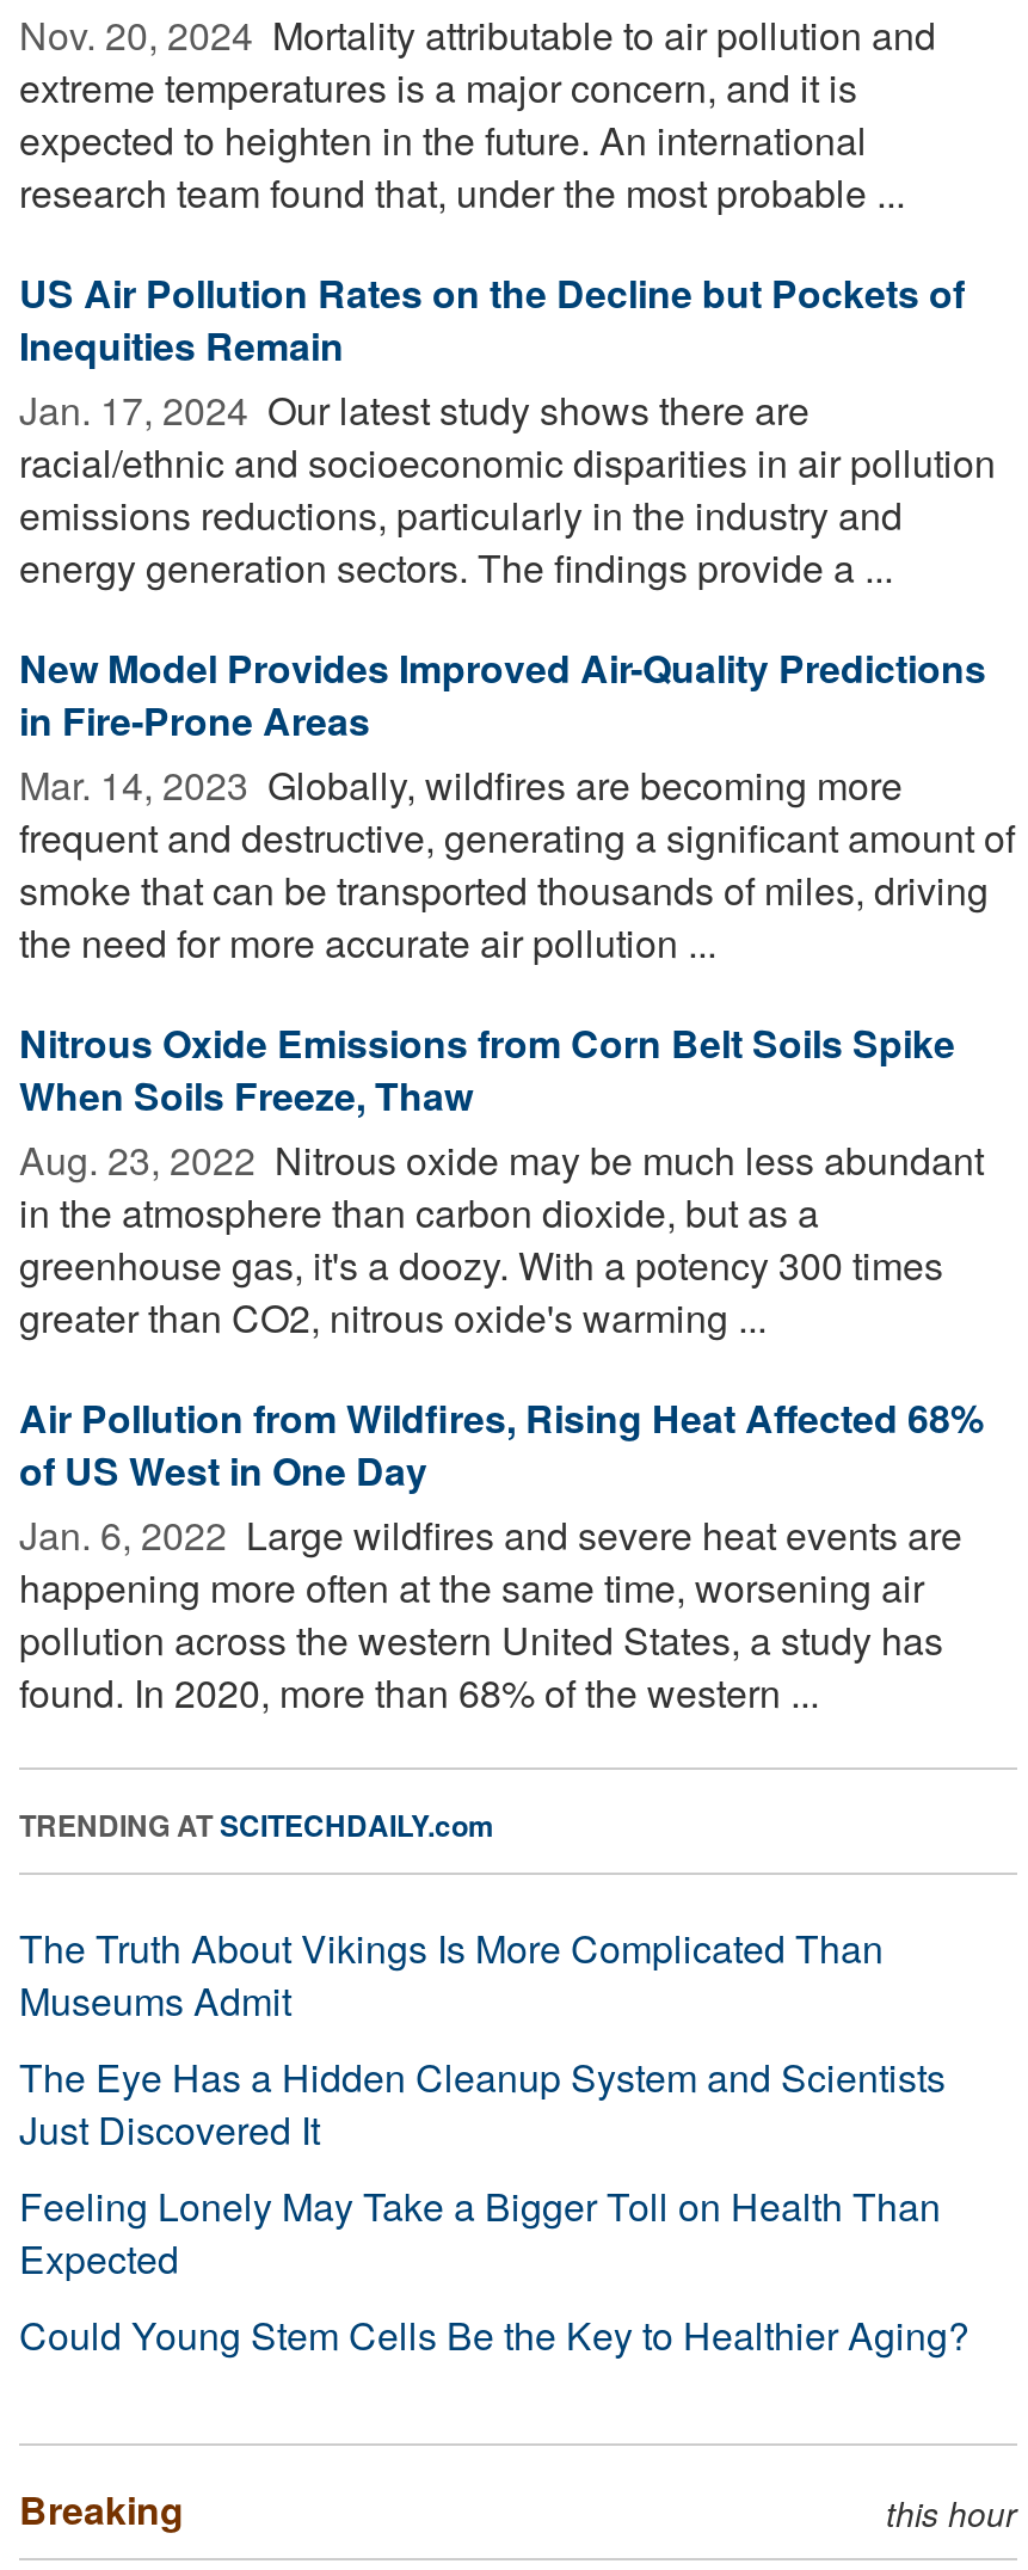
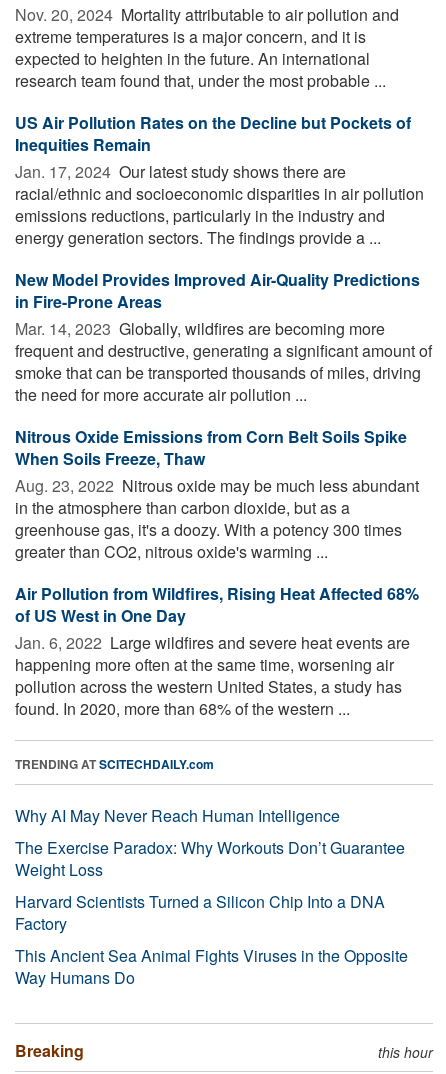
- The Truth About Vikings Is More Complicated Than
- Museums Admit
- The Eye Has a Hidden Cleanup System and Scientists
- Just Discovered It
- Feeling Lonely May Take a Bigger Toll on Health Than
- Expected
- Could Young Stem Cells Be the Key to Healthier Aging?
+ Why AI May Never Reach Human Intelligence
+ The Exercise Paradox: Why Workouts Don’t Guarantee
+ Weight Loss
+ Harvard Scientists Turned a Silicon Chip Into a DNA
+ Factory
+ This Ancient Sea Animal Fights Viruses in the Opposite
+ Way Humans Do
